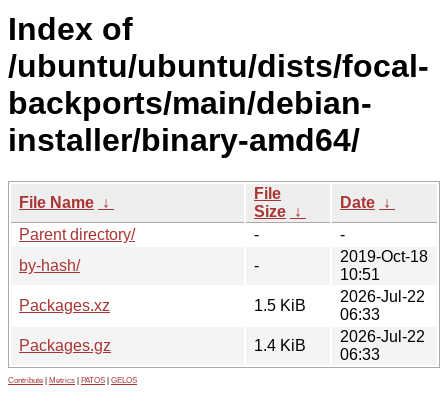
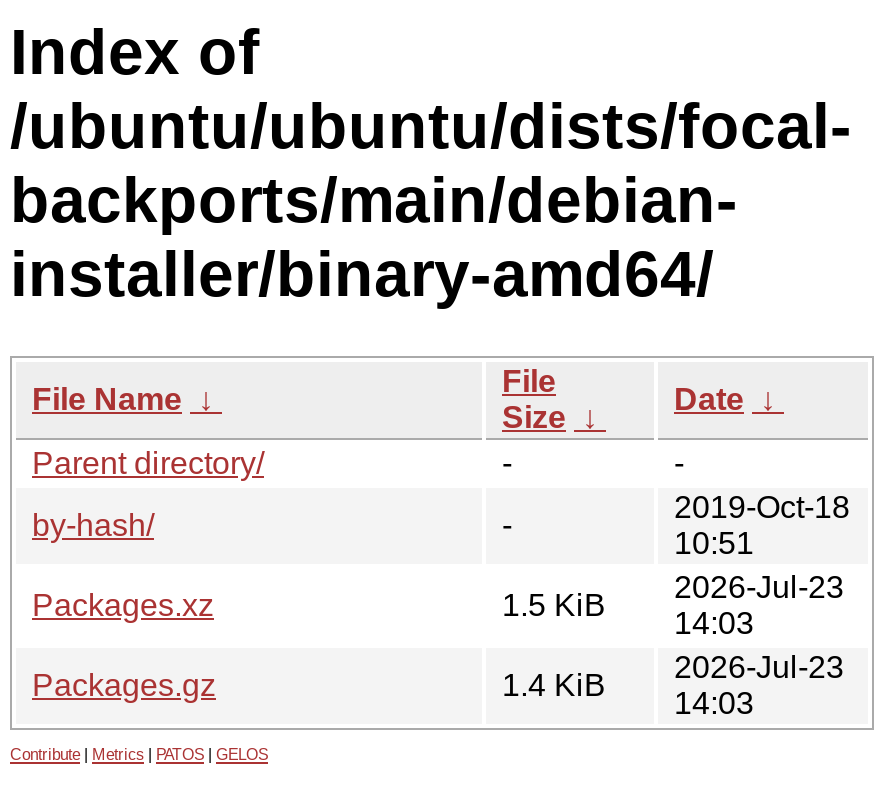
- 2026-Jul-22
- 06:33
+ 2026-Jul-23
+ 14:03

- 2026-Jul-22
- 06:33
+ 2026-Jul-23
+ 14:03
